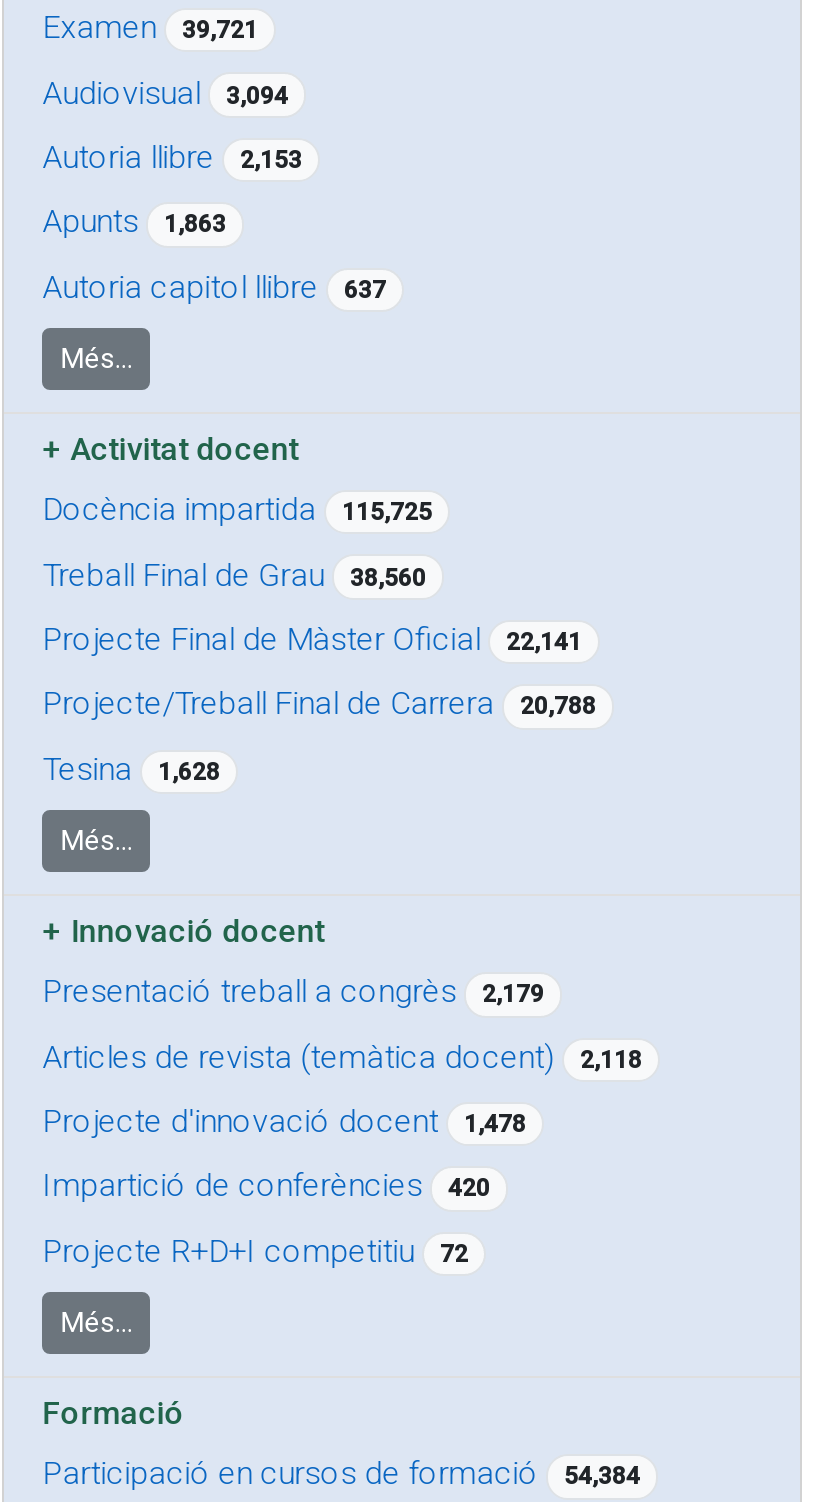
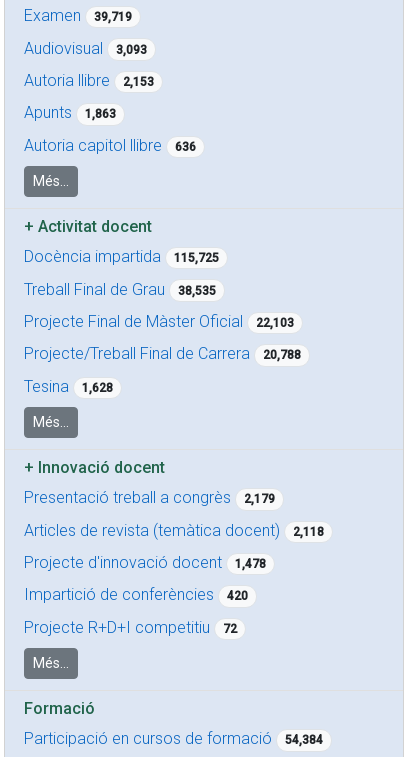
- Examen 39,721
+ Examen 39,719

- Audiovisual 3,094
+ Audiovisual 3,093

- Autoria capitol llibre 637
+ Autoria capitol llibre 636

- Treball Final de Grau 38,560
+ Treball Final de Grau 38,535

- Projecte Final de Màster Oficial 22,141
+ Projecte Final de Màster Oficial 22,103
